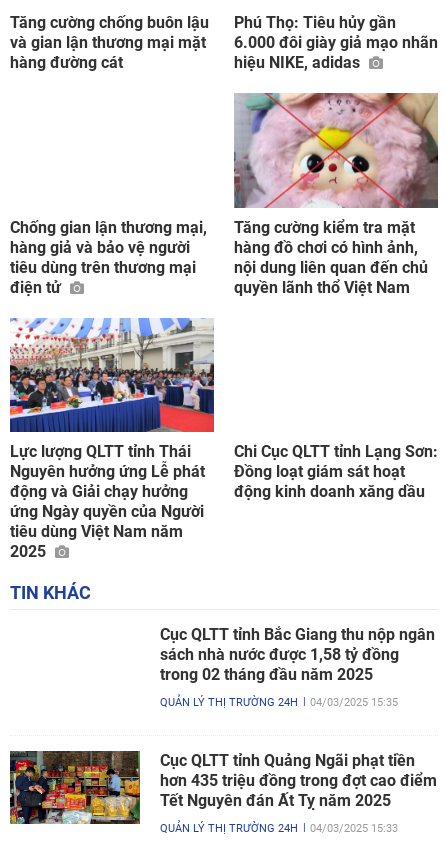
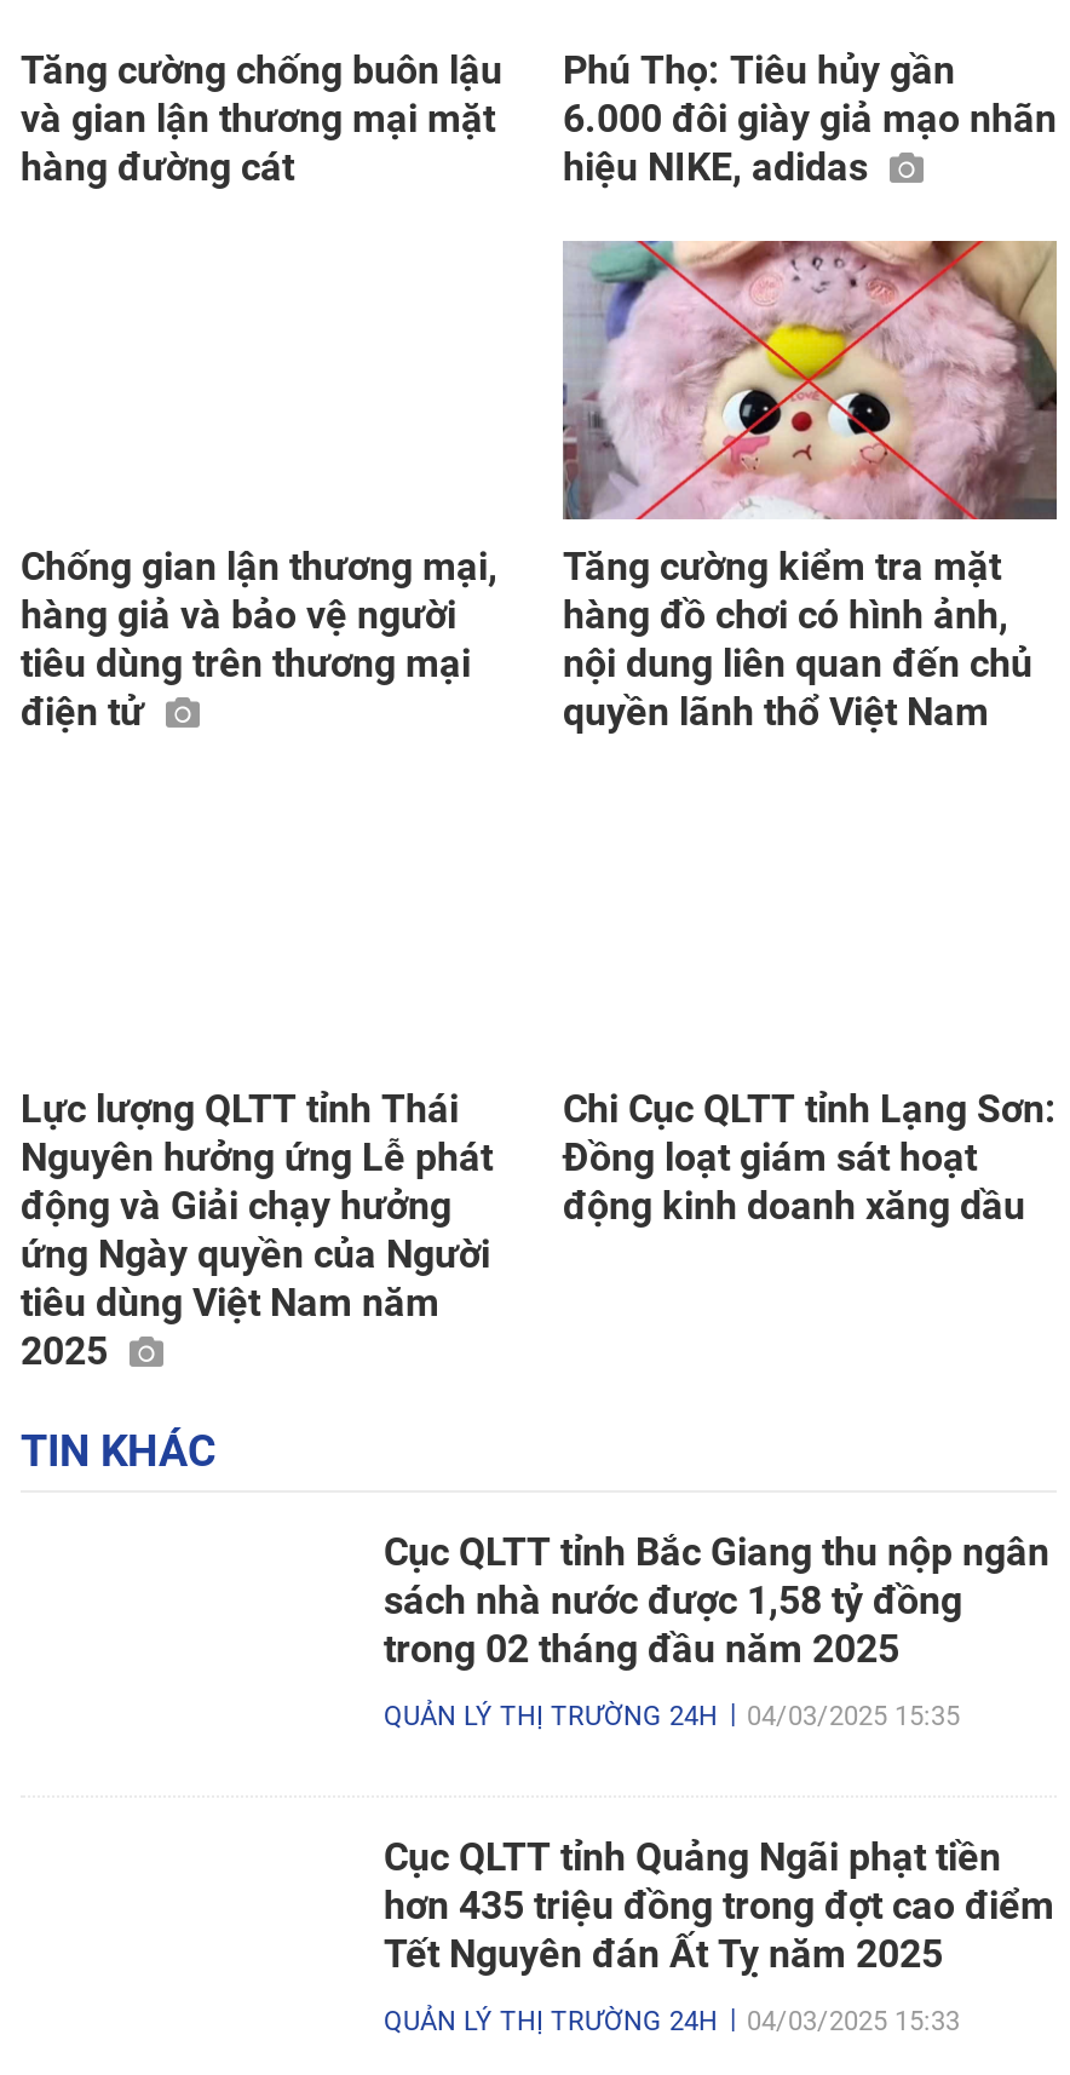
- [image]

- [image]
